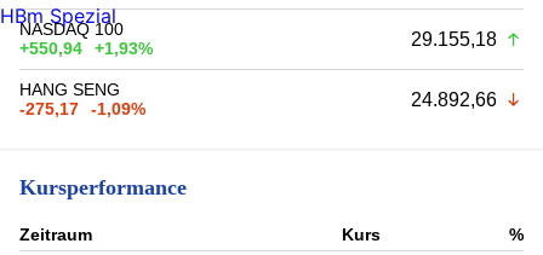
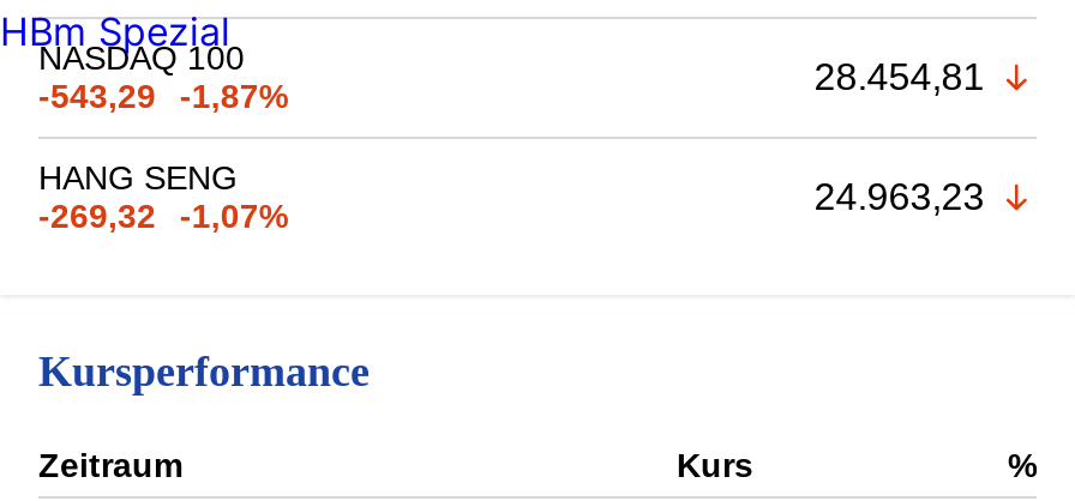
- 29.155,18
+ 28.454,81

- +550,94
+ -543,29

- +1,93%
+ -1,87%

- 24.892,66
+ 24.963,23

- -275,17
+ -269,32

- -1,09%
+ -1,07%
